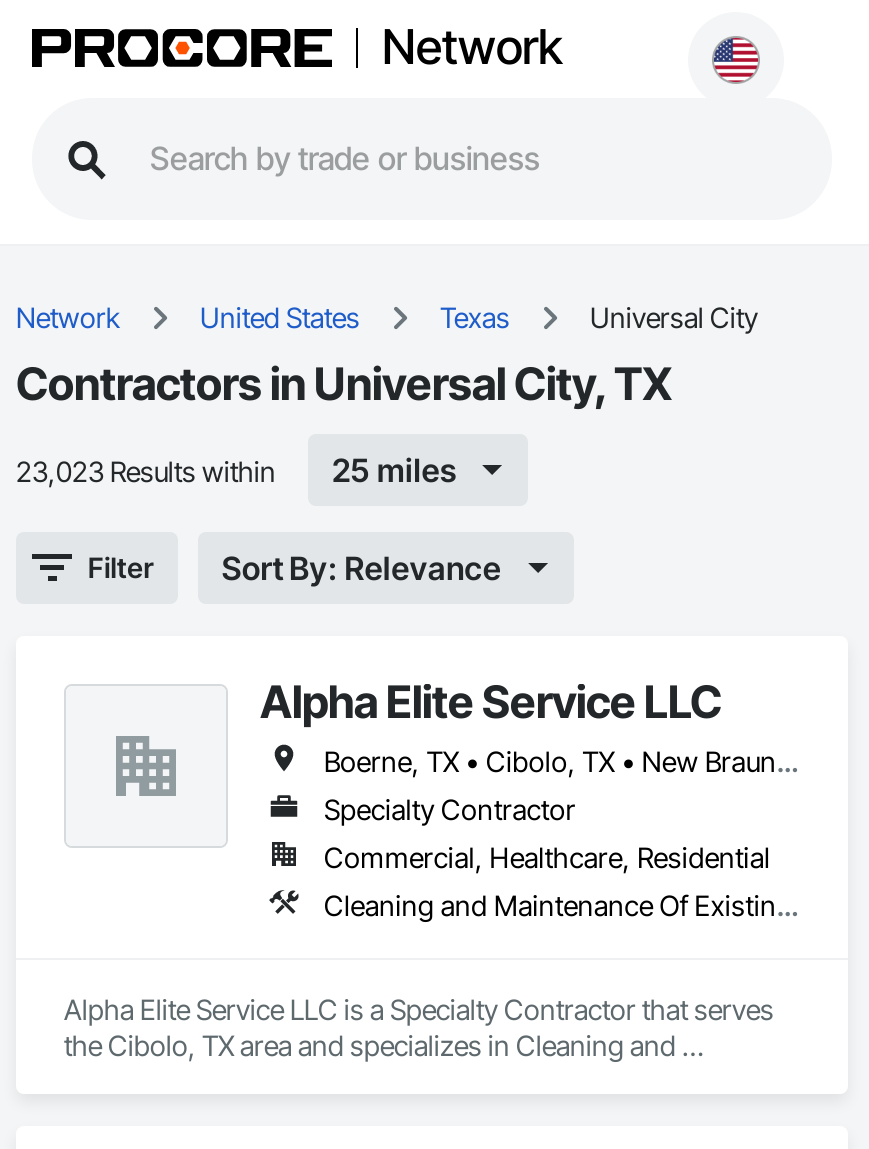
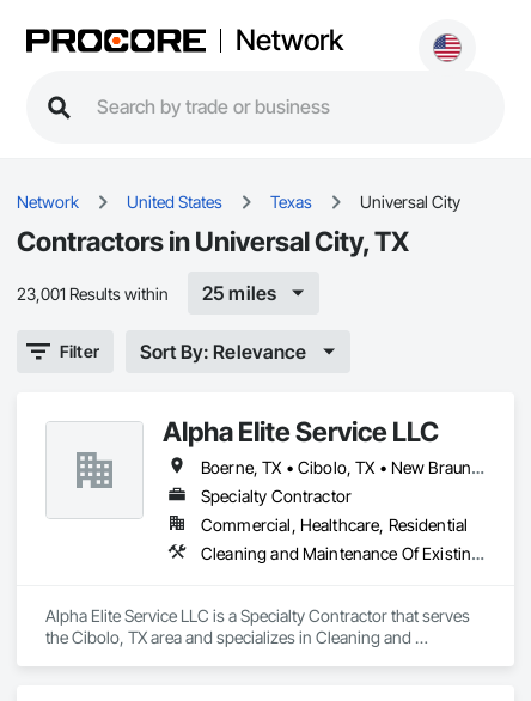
- 23,023 Results within
+ 23,001 Results within
